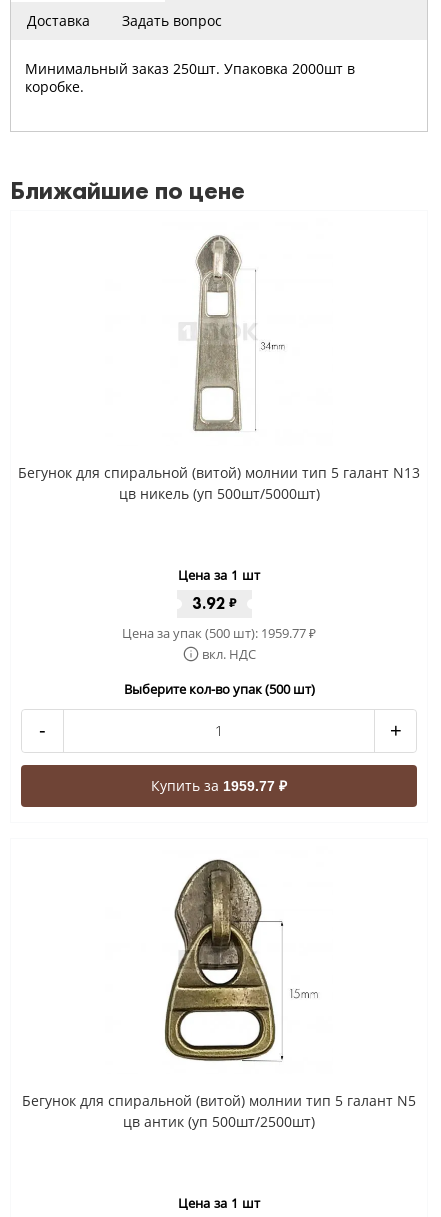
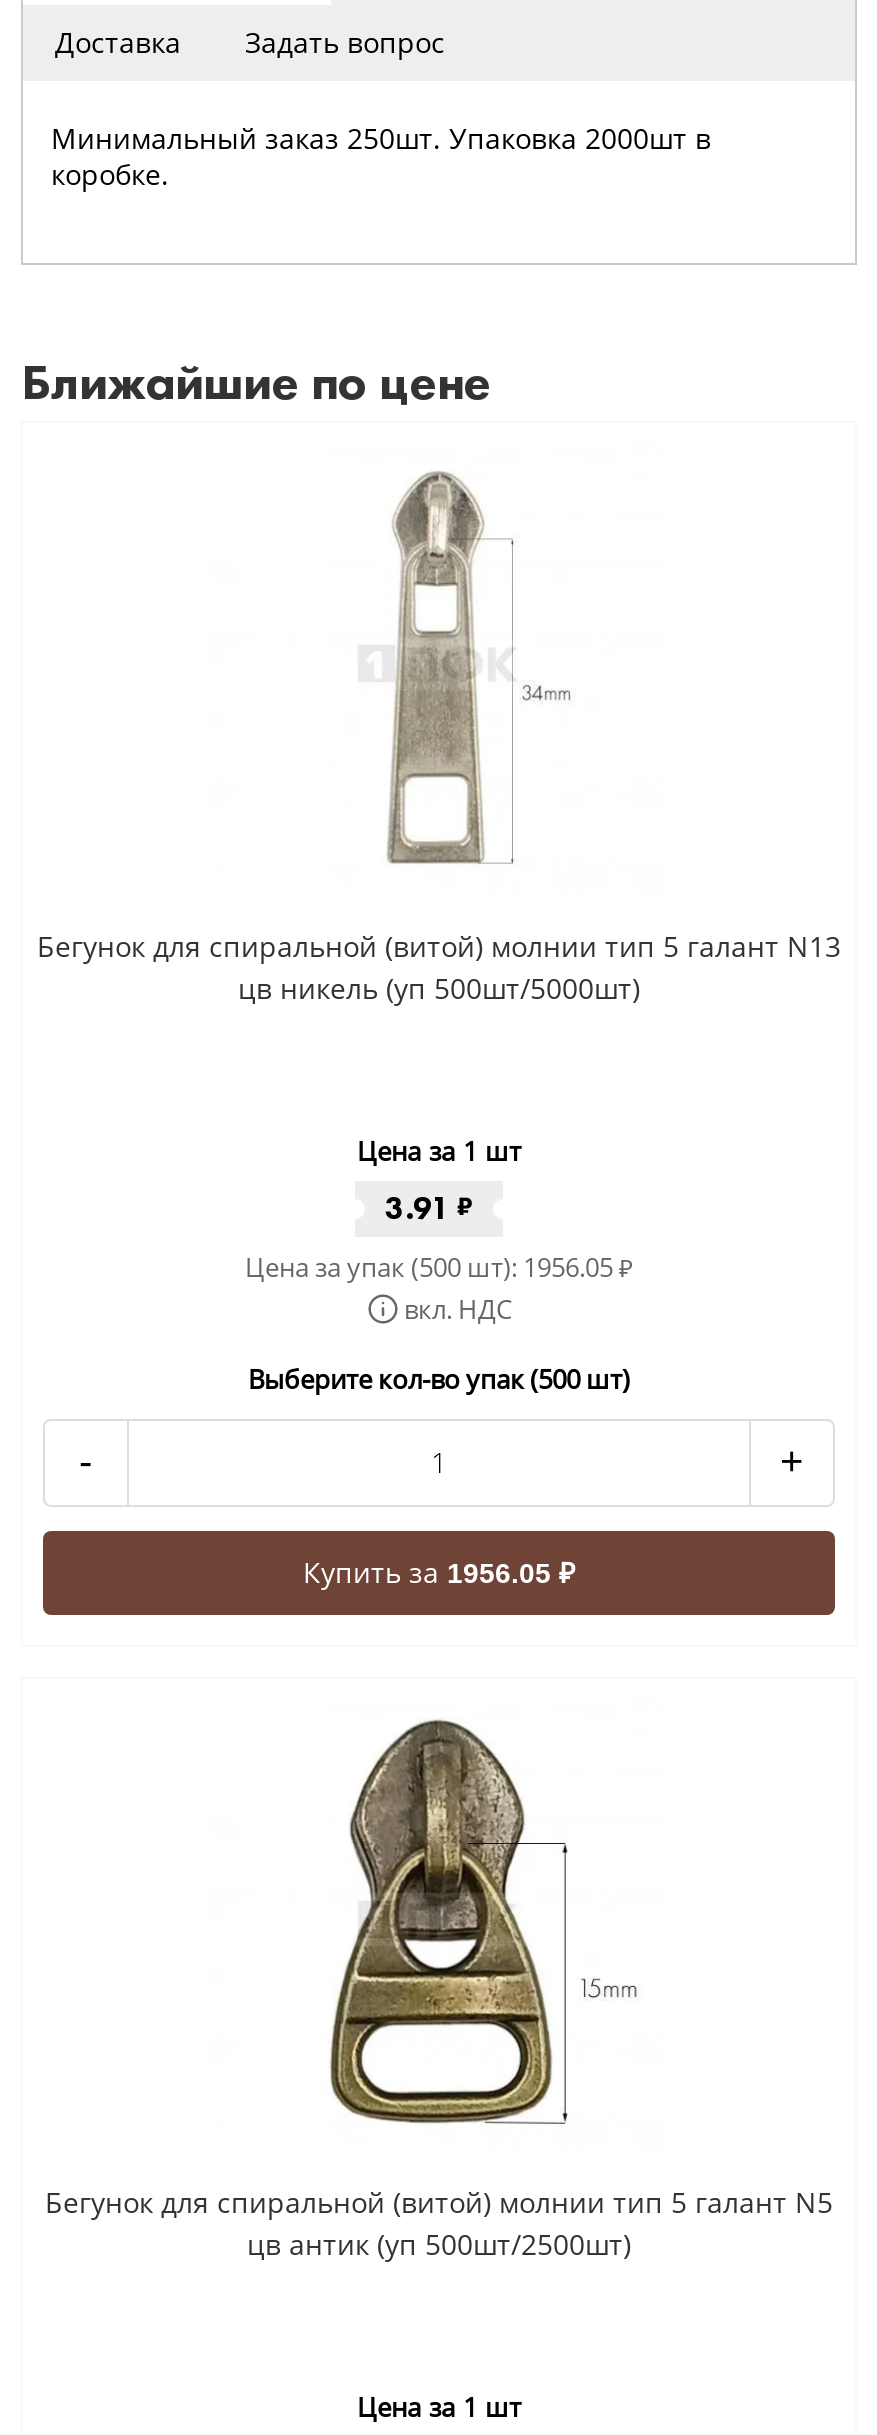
- 3.92 ₽
+ 3.91 ₽

- Цена за упак (500 шт): 1959.77₽
+ Цена за упак (500 шт): 1956.05₽

- Купить за 1959.77 ₽
+ Купить за 1956.05 ₽
